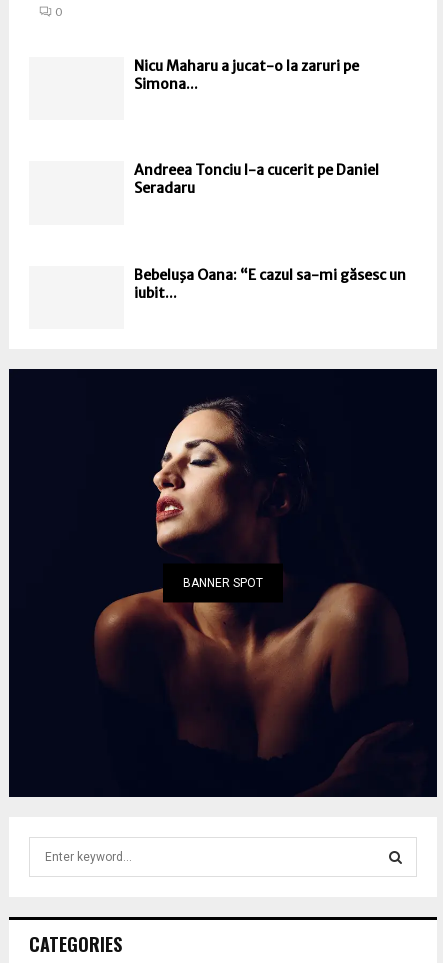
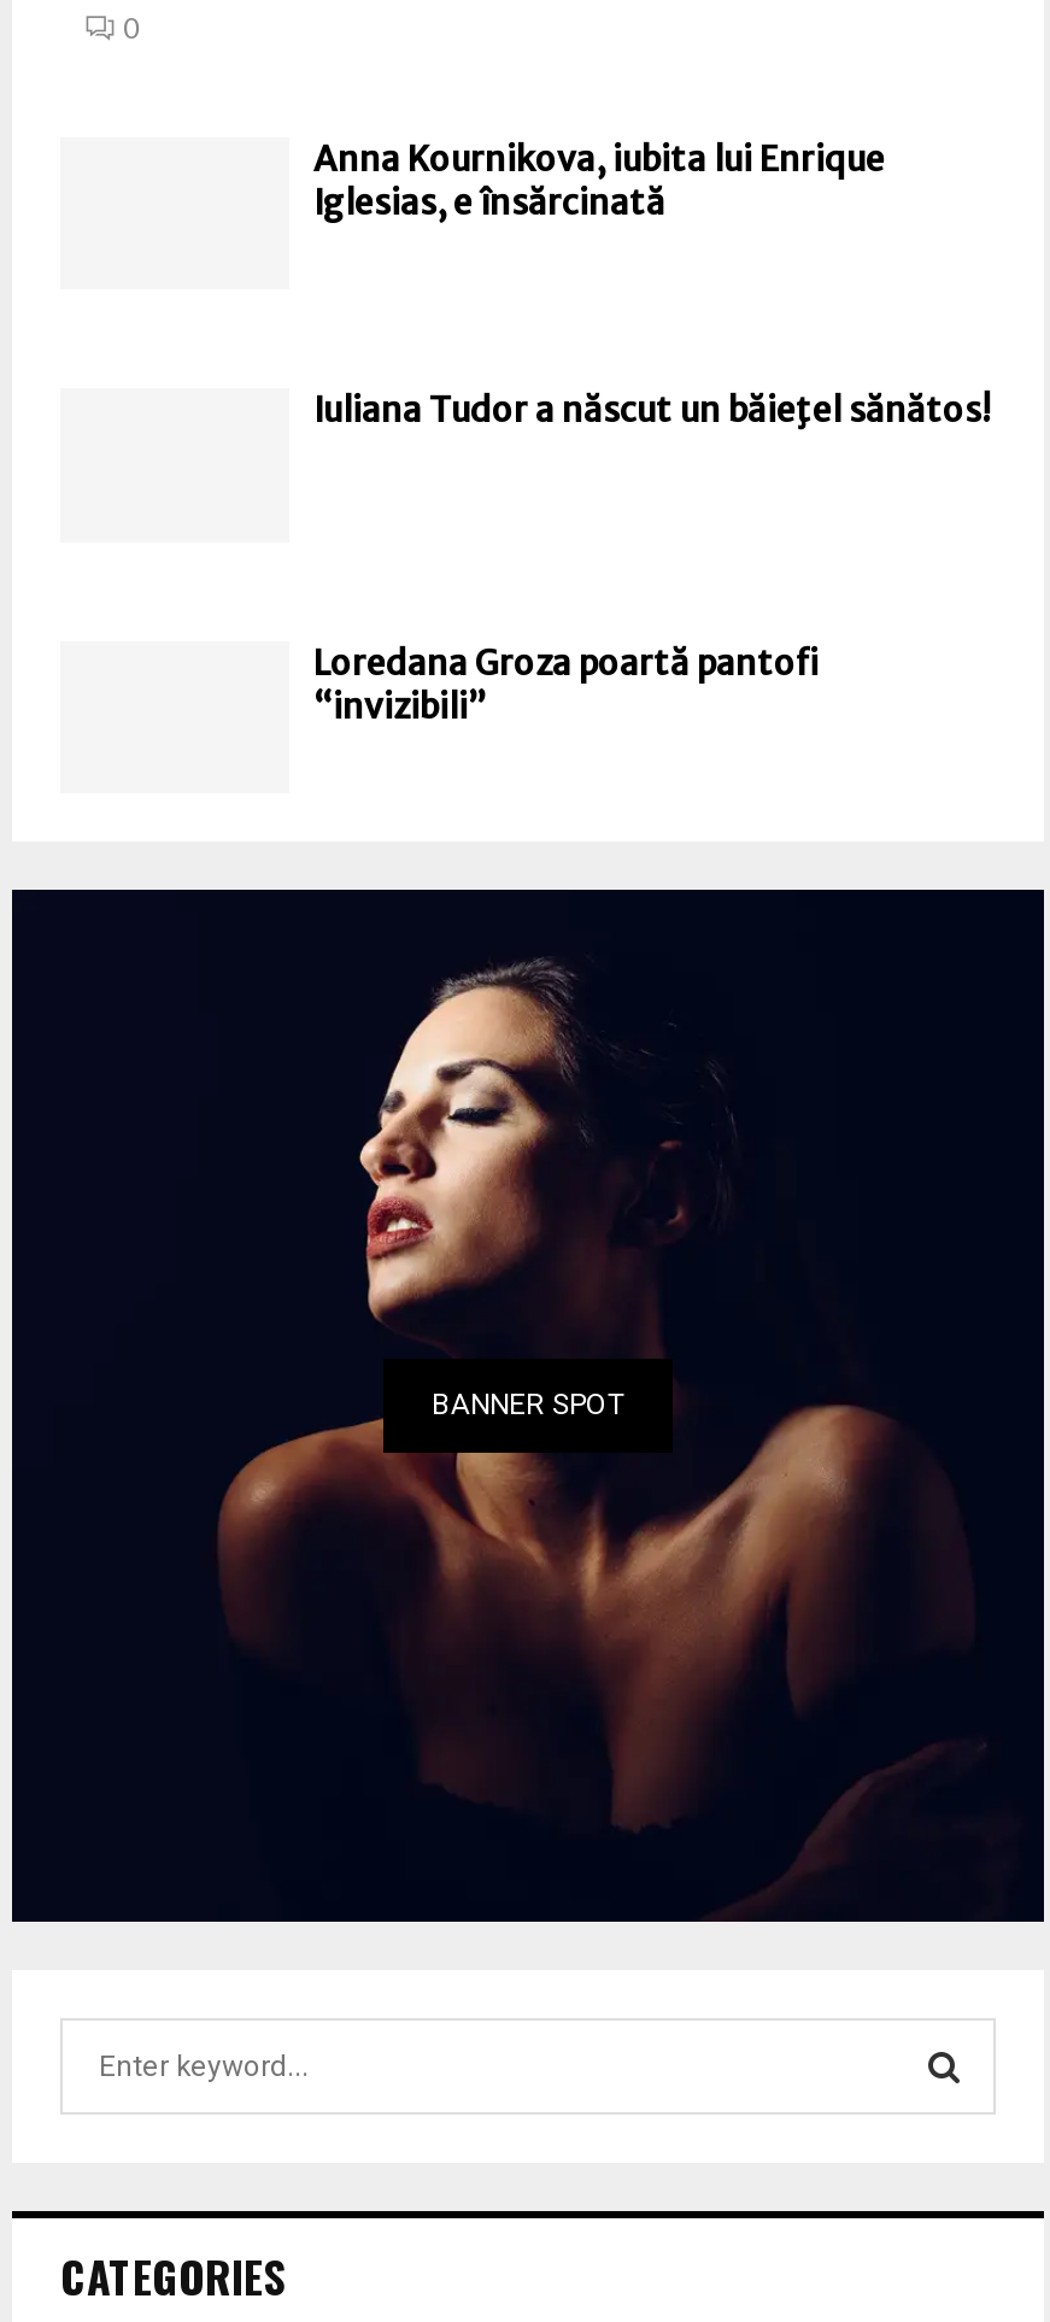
- Nicu Maharu a jucat-o la zaruri pe
- Simona...
+ Anna Kournikova, iubita lui Enrique
+ Iglesias, e însărcinată

- Andreea Tonciu l-a cucerit pe Daniel
- Seradaru
+ Iuliana Tudor a născut un băieţel sănătos!

- Bebeluşa Oana: “E cazul sa-mi găsesc un
- iubit...
+ Loredana Groza poartă pantofi
+ “invizibili”
